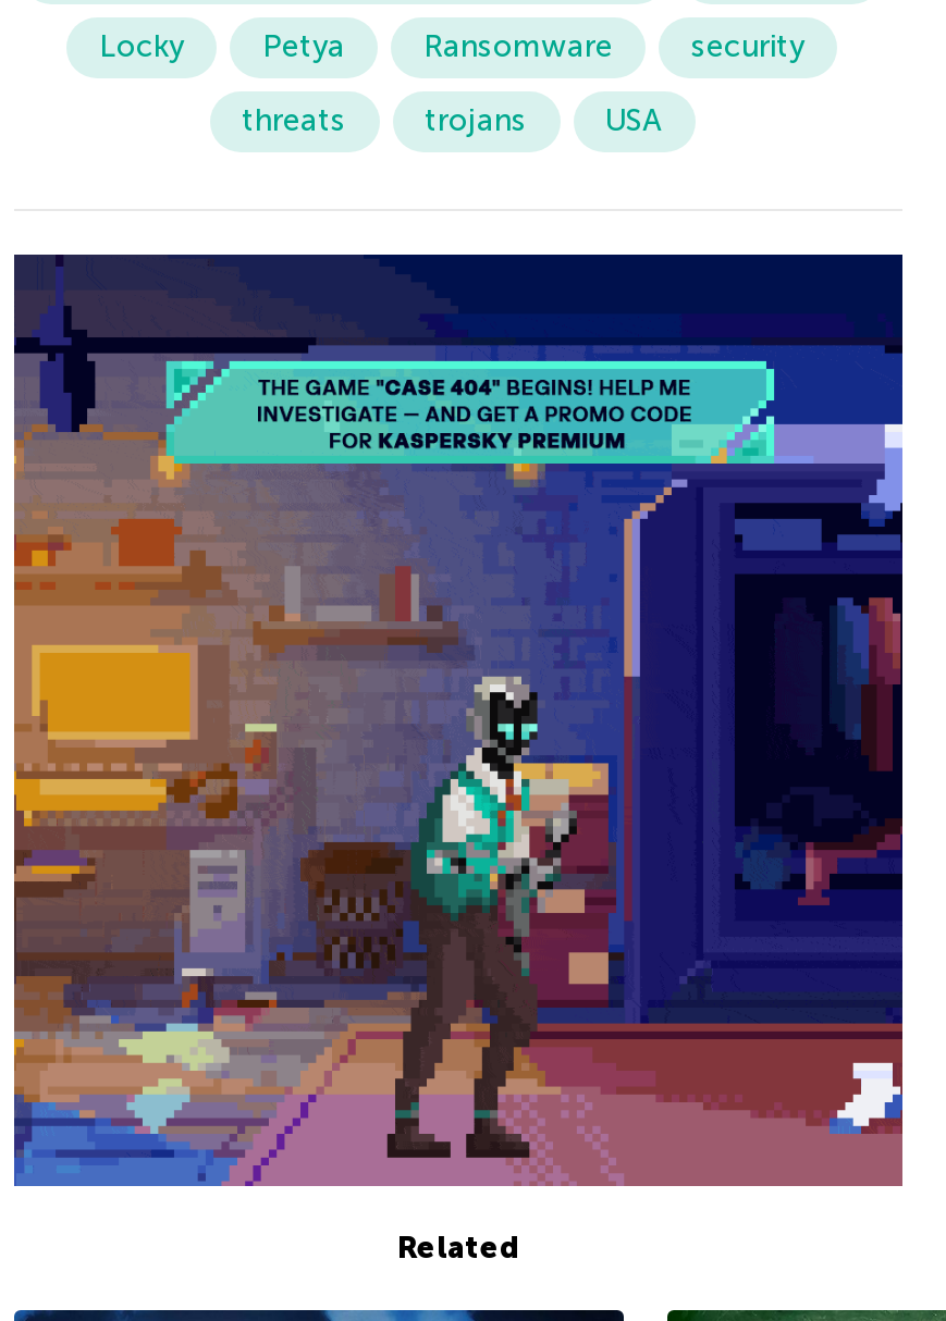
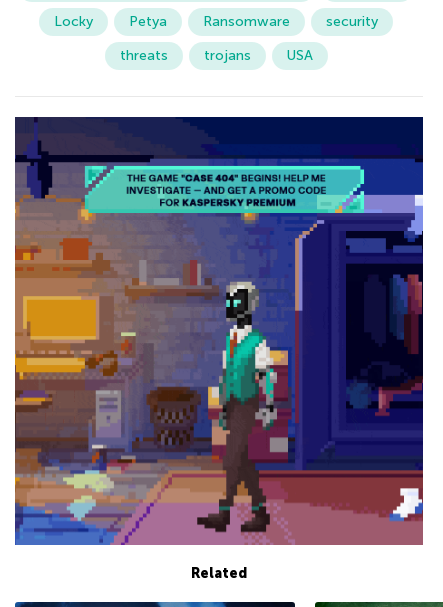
- [image]
+ [image]
